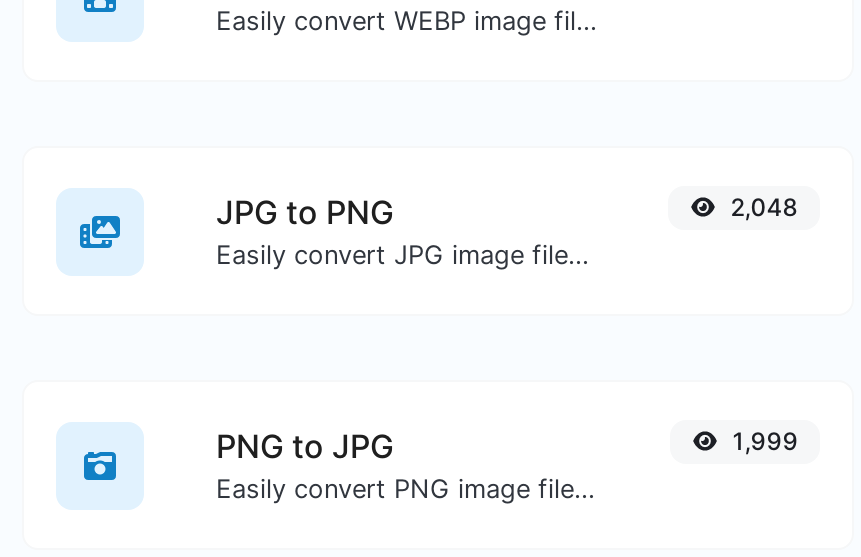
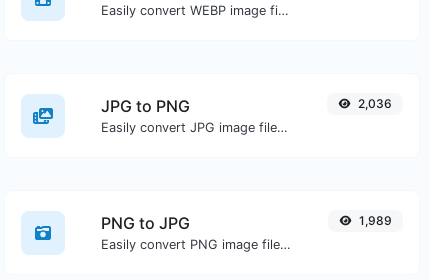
- 2,048
+ 2,036

- 1,999
+ 1,989
